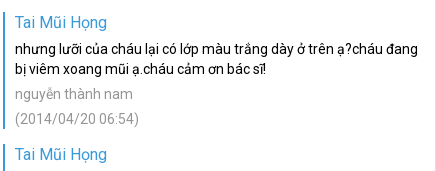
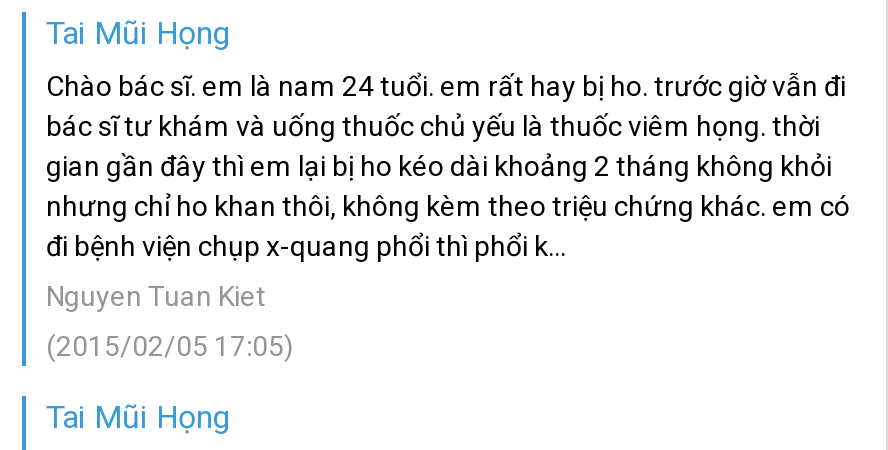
- nhưng lưỡi của cháu lại có lớp màu trắng dày ở trên ạ?cháu đang
- bị viêm xoang mũi ạ.cháu cảm ơn bác sĩ!
+ Chào bác sĩ. em là nam 24 tuổi. em rất hay bị ho. trước giờ vẫn đi
+ bác sĩ tư khám và uống thuốc chủ yếu là thuốc viêm họng. thời
+ gian gần đây thì em lại bị ho kéo dài khoảng 2 tháng không khỏi
+ nhưng chỉ ho khan thôi, không kèm theo triệu chứng khác. em có
+ đi bệnh viện chụp x-quang phổi thì phổi k...

- nguyễn thành nam
+ Nguyen Tuan Kiet

- (2014/04/20 06:54)
+ (2015/02/05 17:05)
